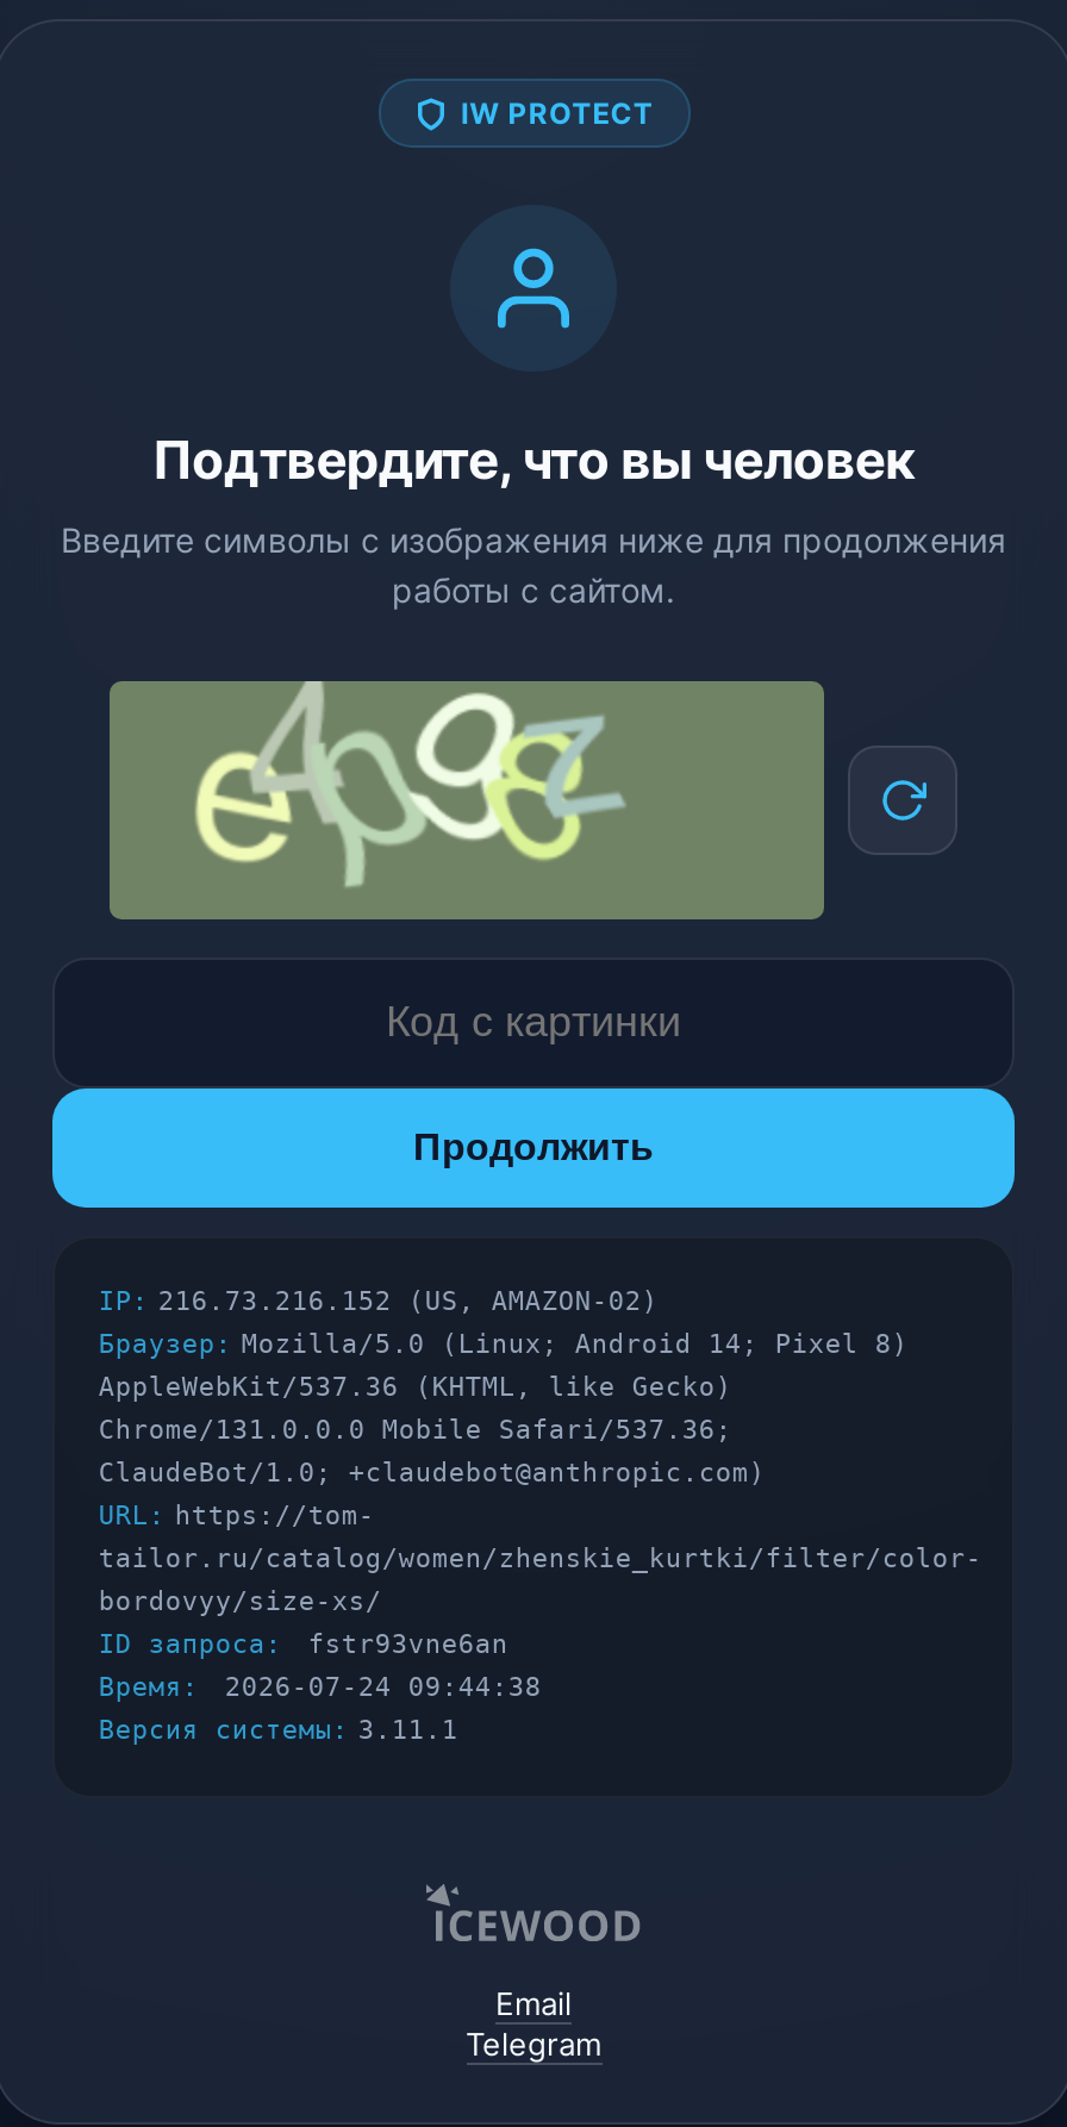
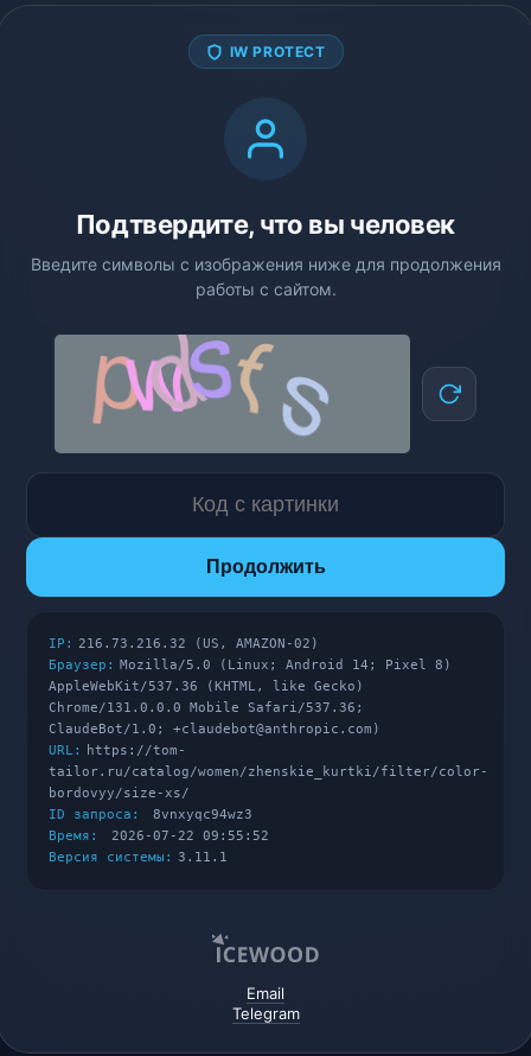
- [image]
+ [image]

- IP: 216.73.216.152 (US, AMAZON-02)
+ IP: 216.73.216.32 (US, AMAZON-02)

- ID запроса: fstr93vne6an
+ ID запроса: 8vnxyqc94wz3

- Время: 2026-07-24 09:44:38
+ Время: 2026-07-22 09:55:52
